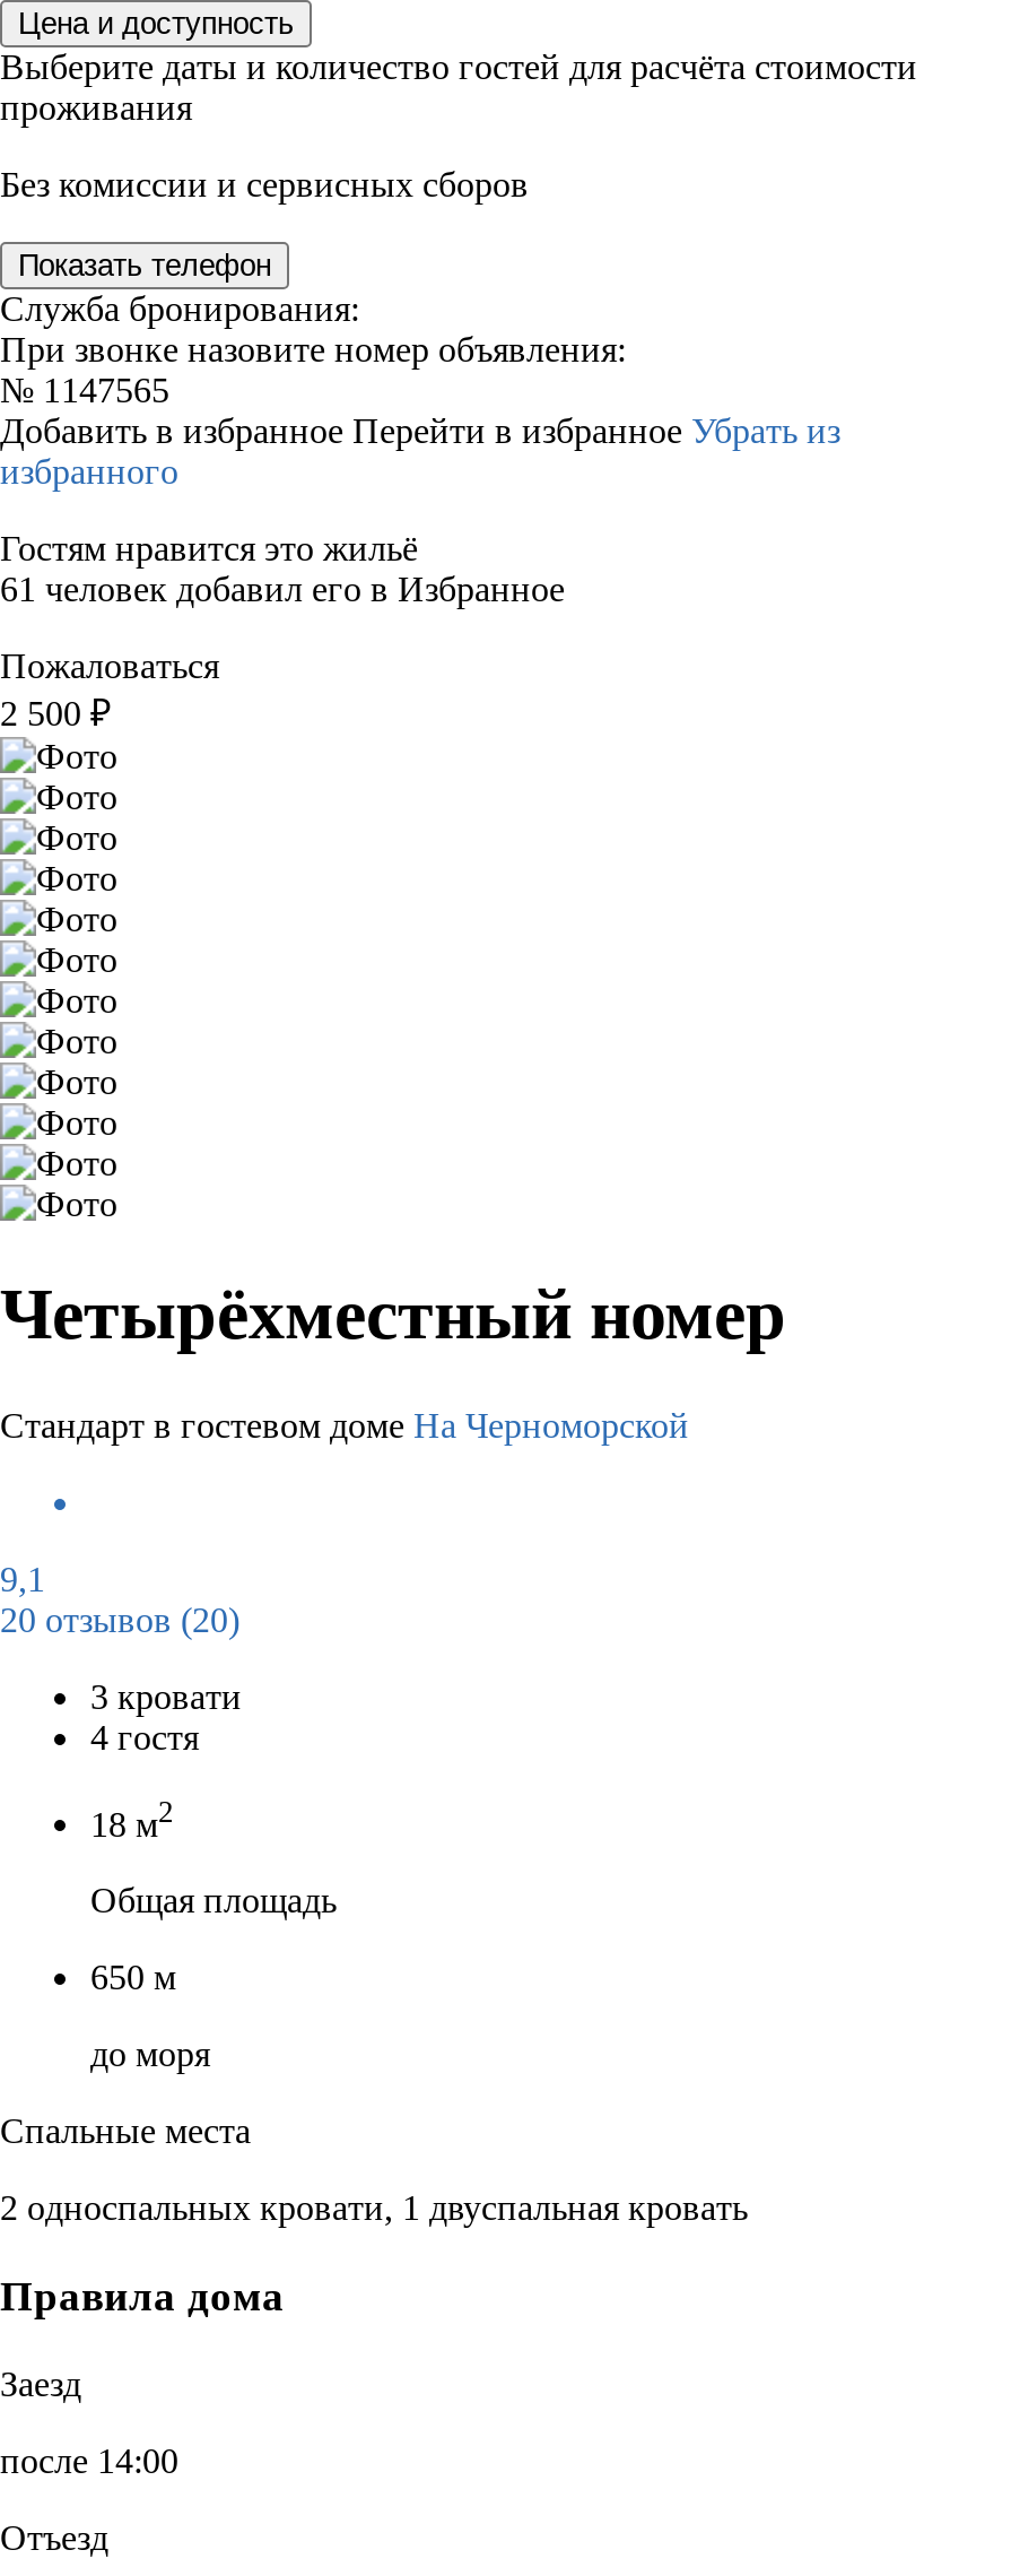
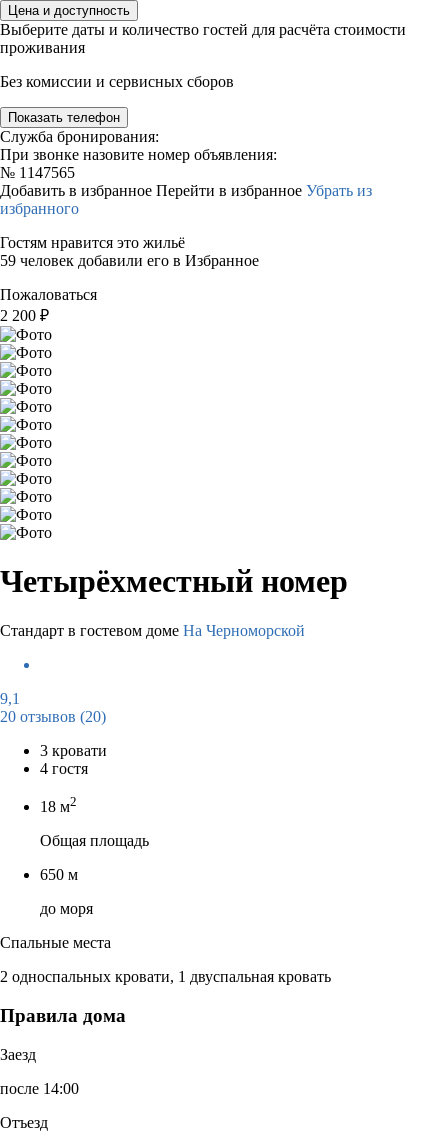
- 61 человек добавил его в Избранное
+ 59 человек добавили его в Избранное

- 2 500 ₽
+ 2 200 ₽
